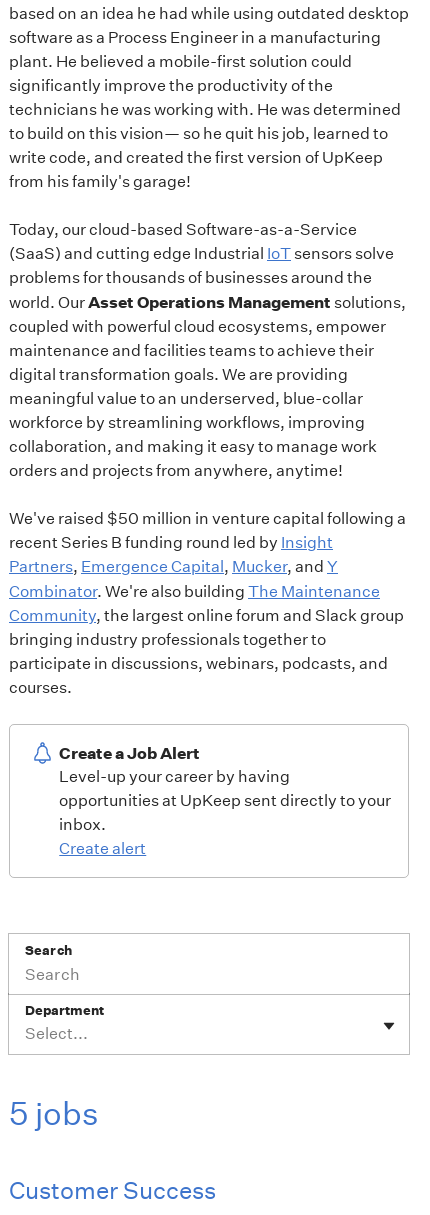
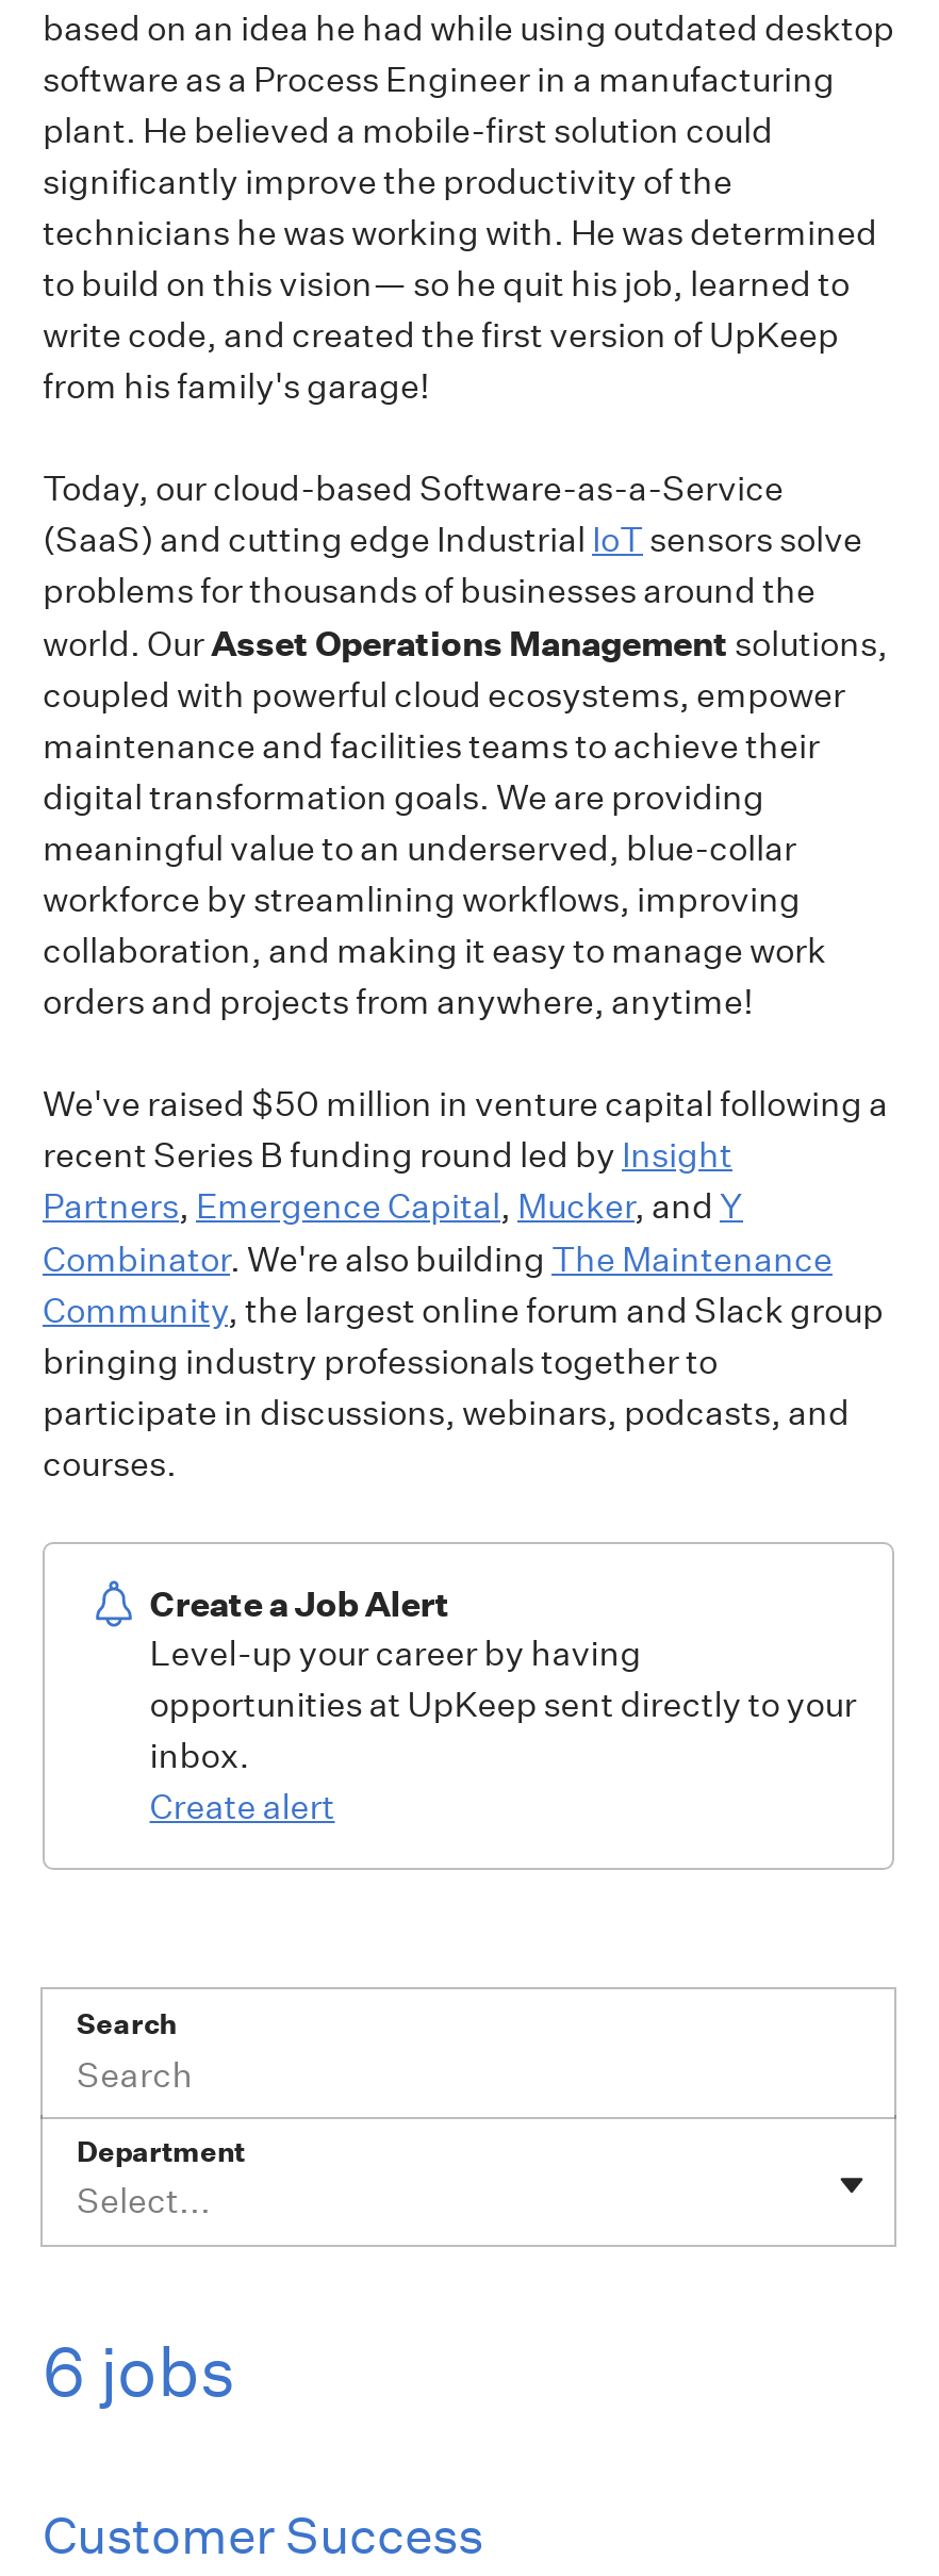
- 5 jobs
+ 6 jobs
